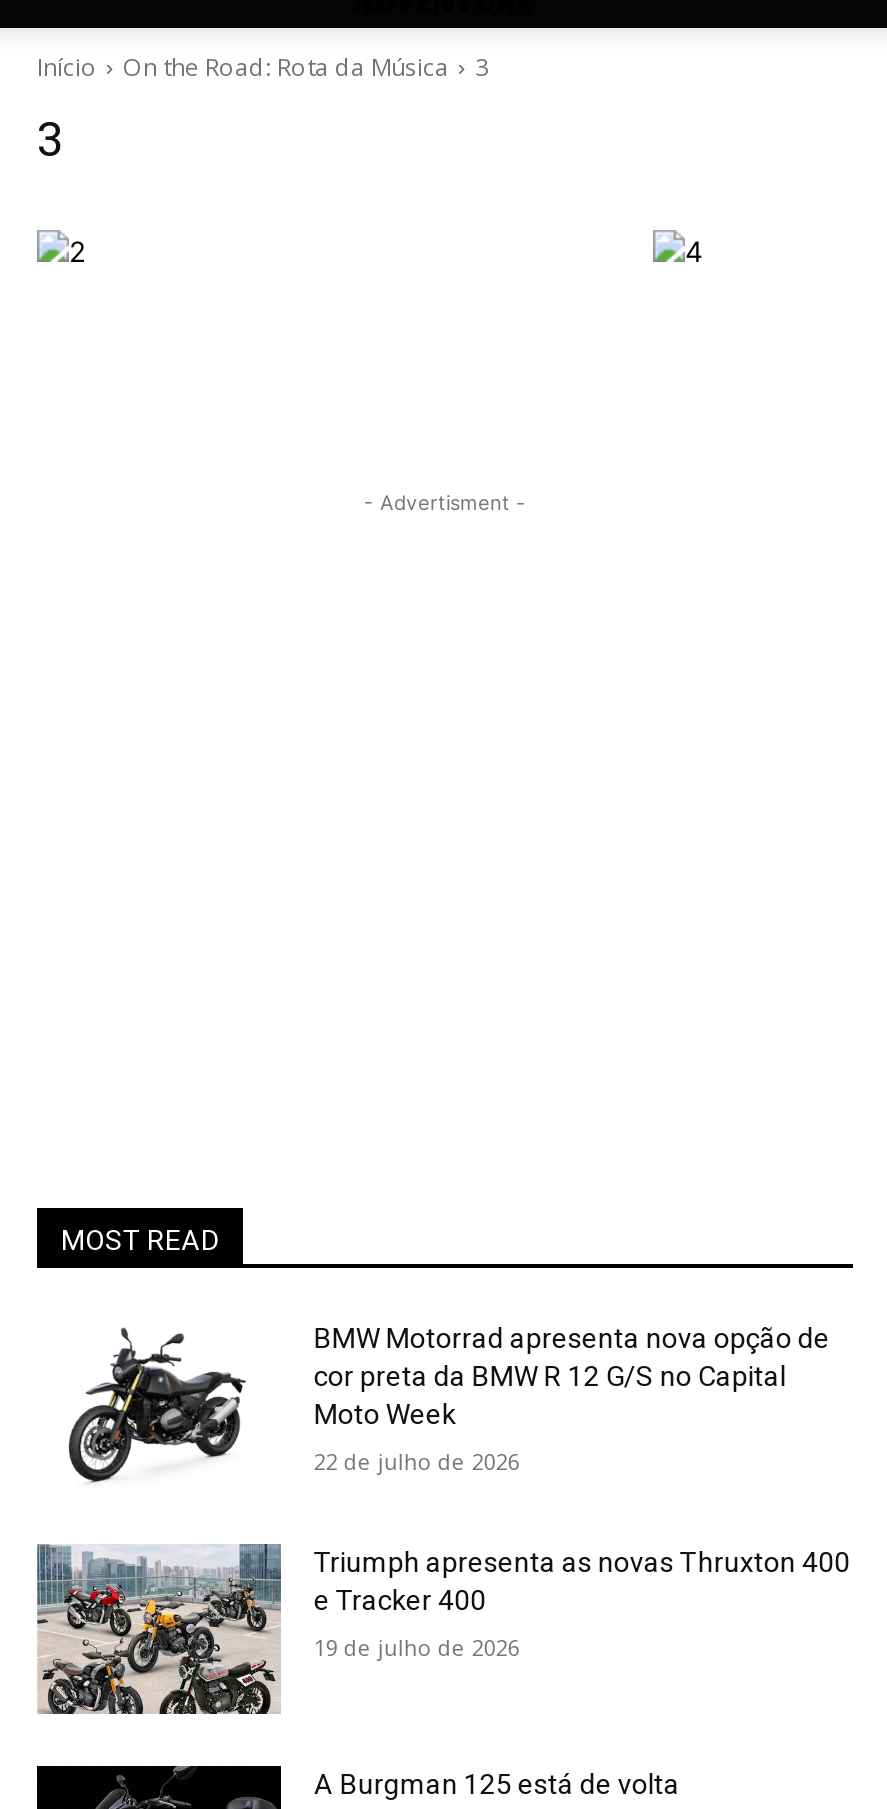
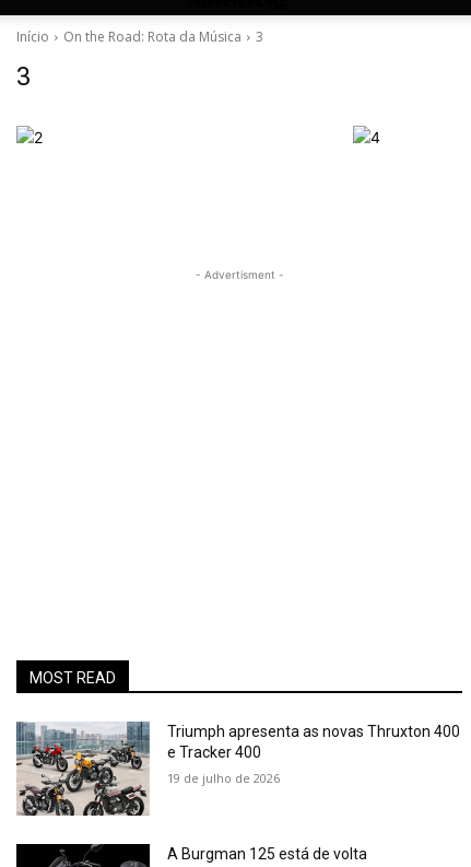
- [image]
- BMW Motorrad apresenta nova opção de
- cor preta da BMW R 12 G/S no Capital
- Moto Week
- 22 de julho de 2026
